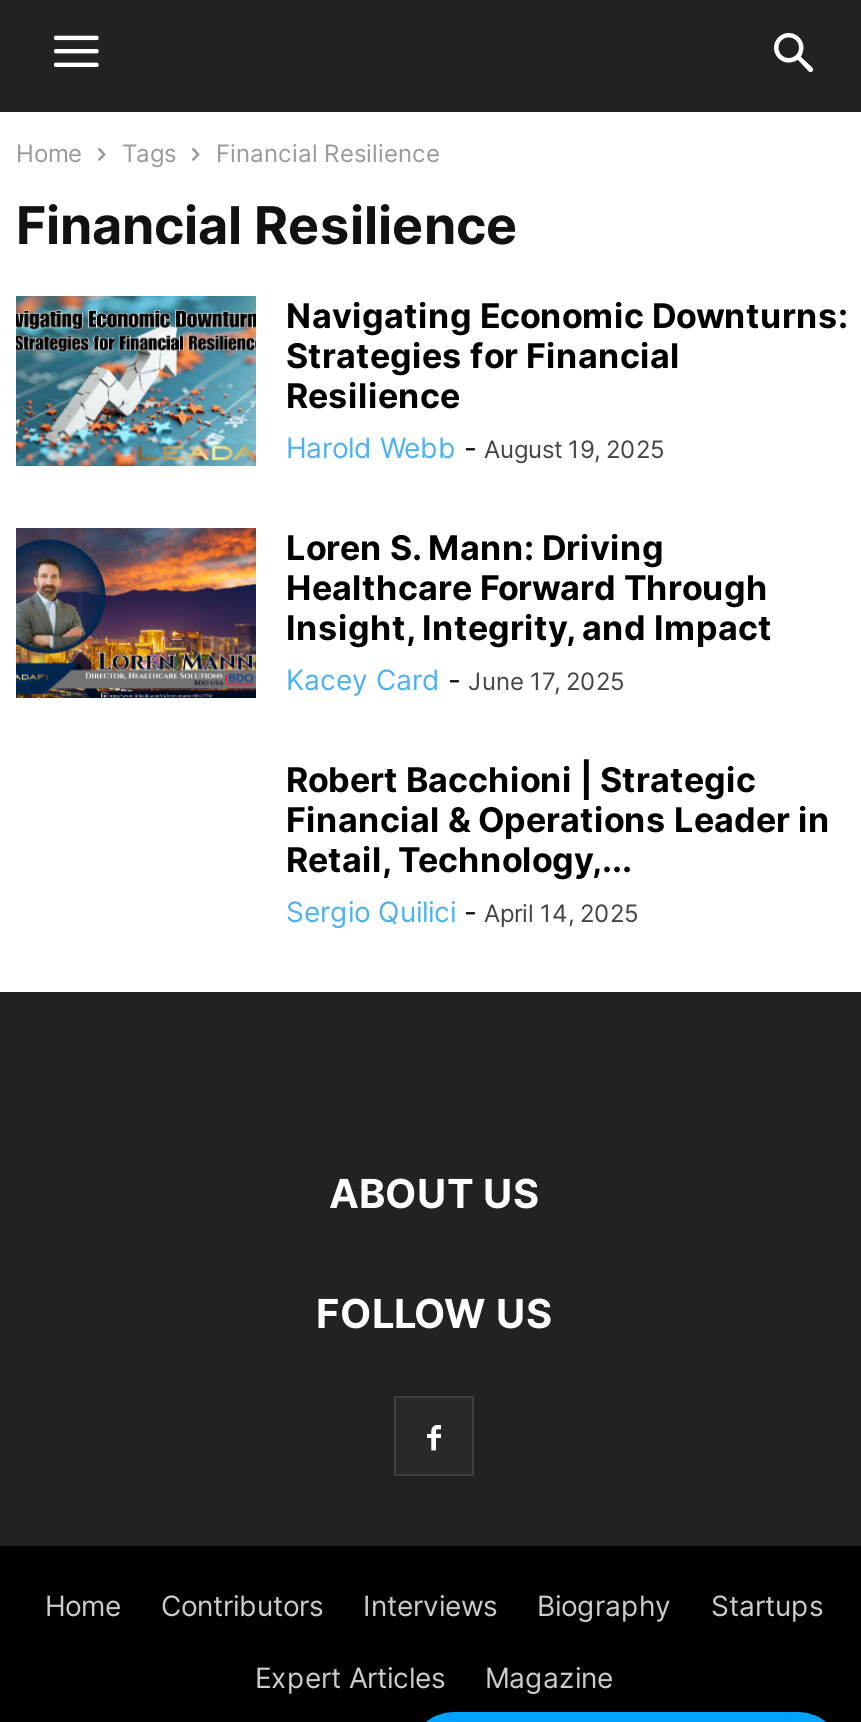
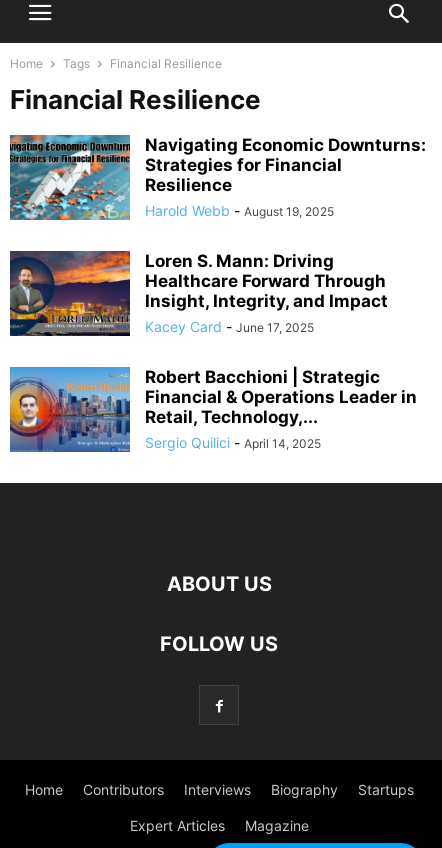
+ [image]
